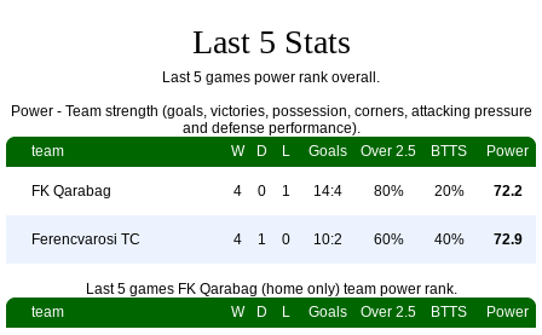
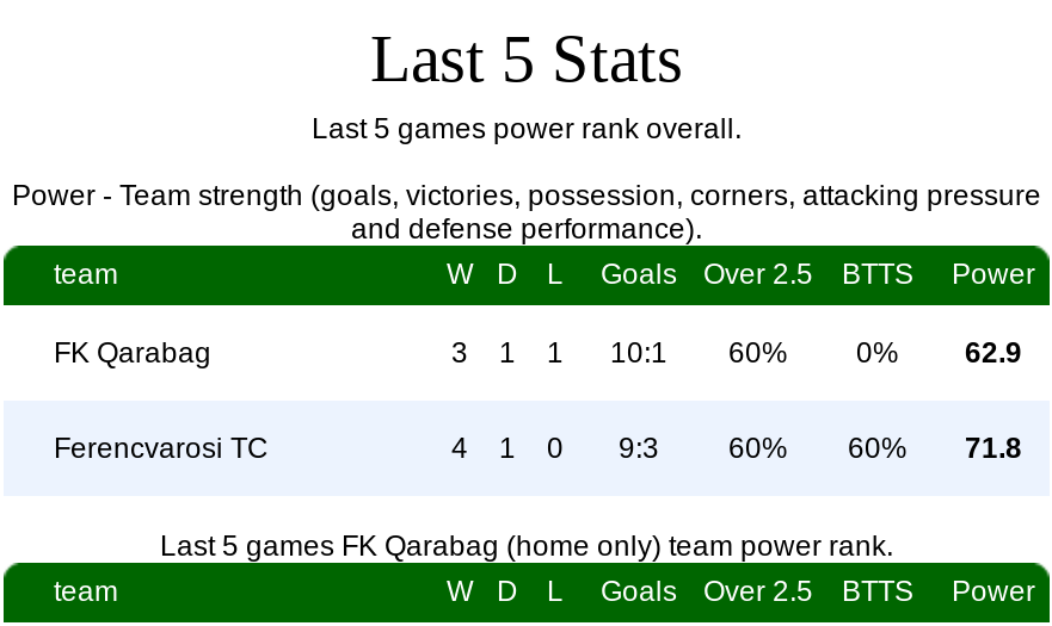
- 4
- 0
+ 3

- 14:4
- 80%
- 20%
- 72.2
+ 1
+ 10:1
+ 60%
+ 0%
+ 62.9

- 10:2
+ 9:3

- 40%
+ 60%

- 72.9
+ 71.8
